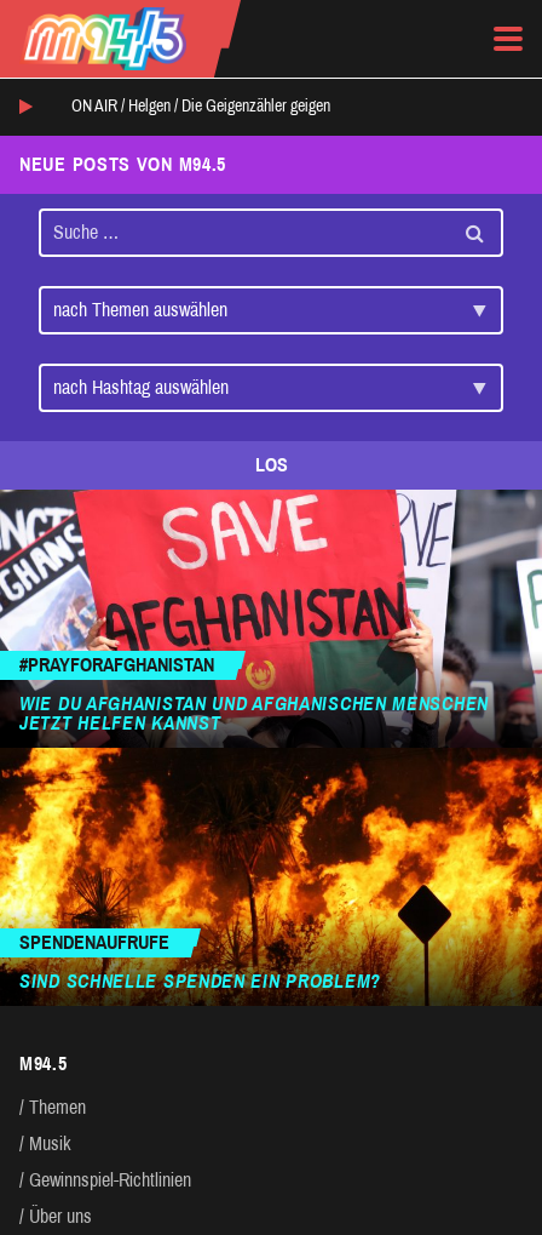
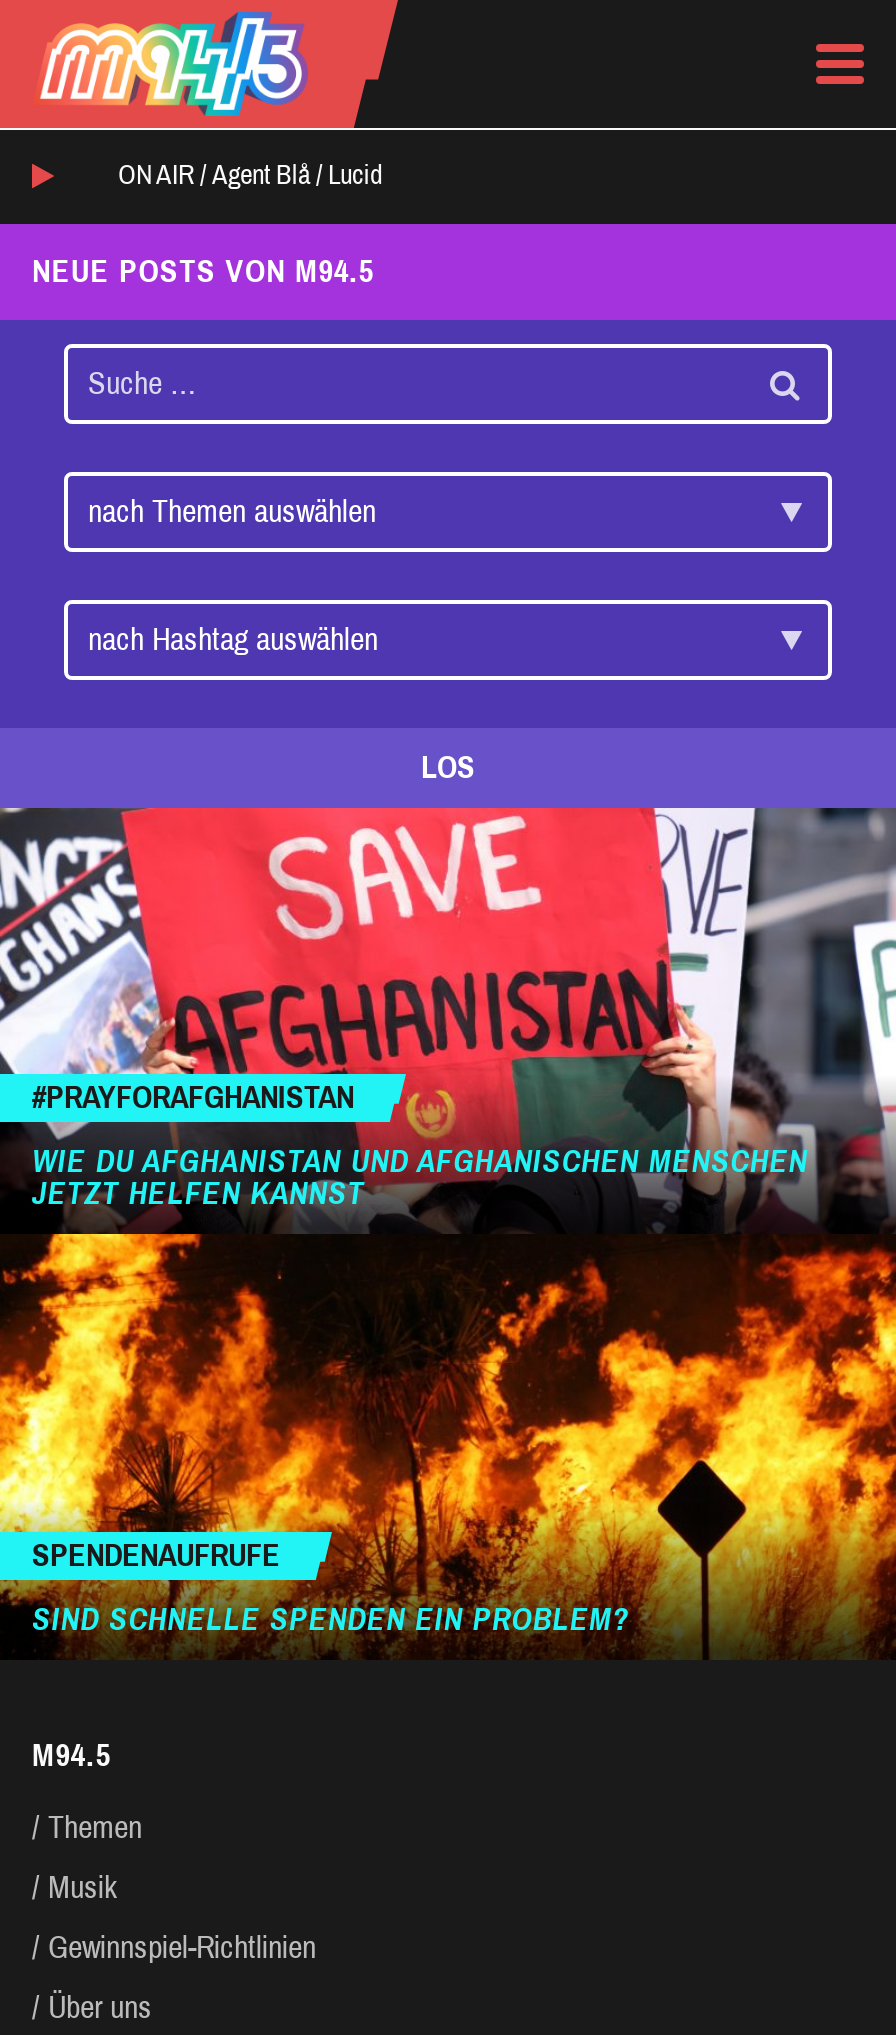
- ON AIR / Helgen/ Die Geigenzähler geigen
+ ON AIR / Agent Blå/ Lucid
